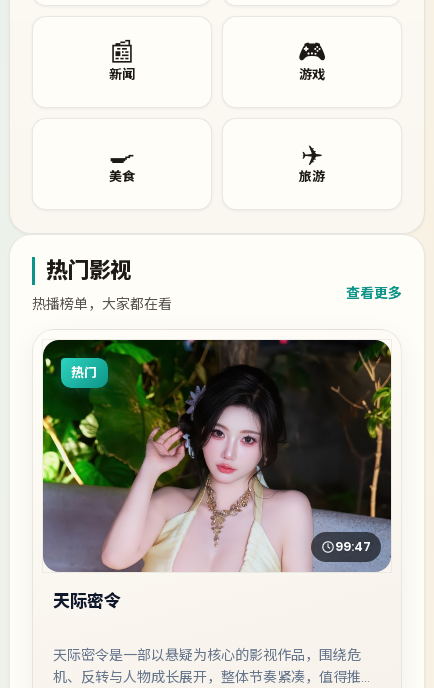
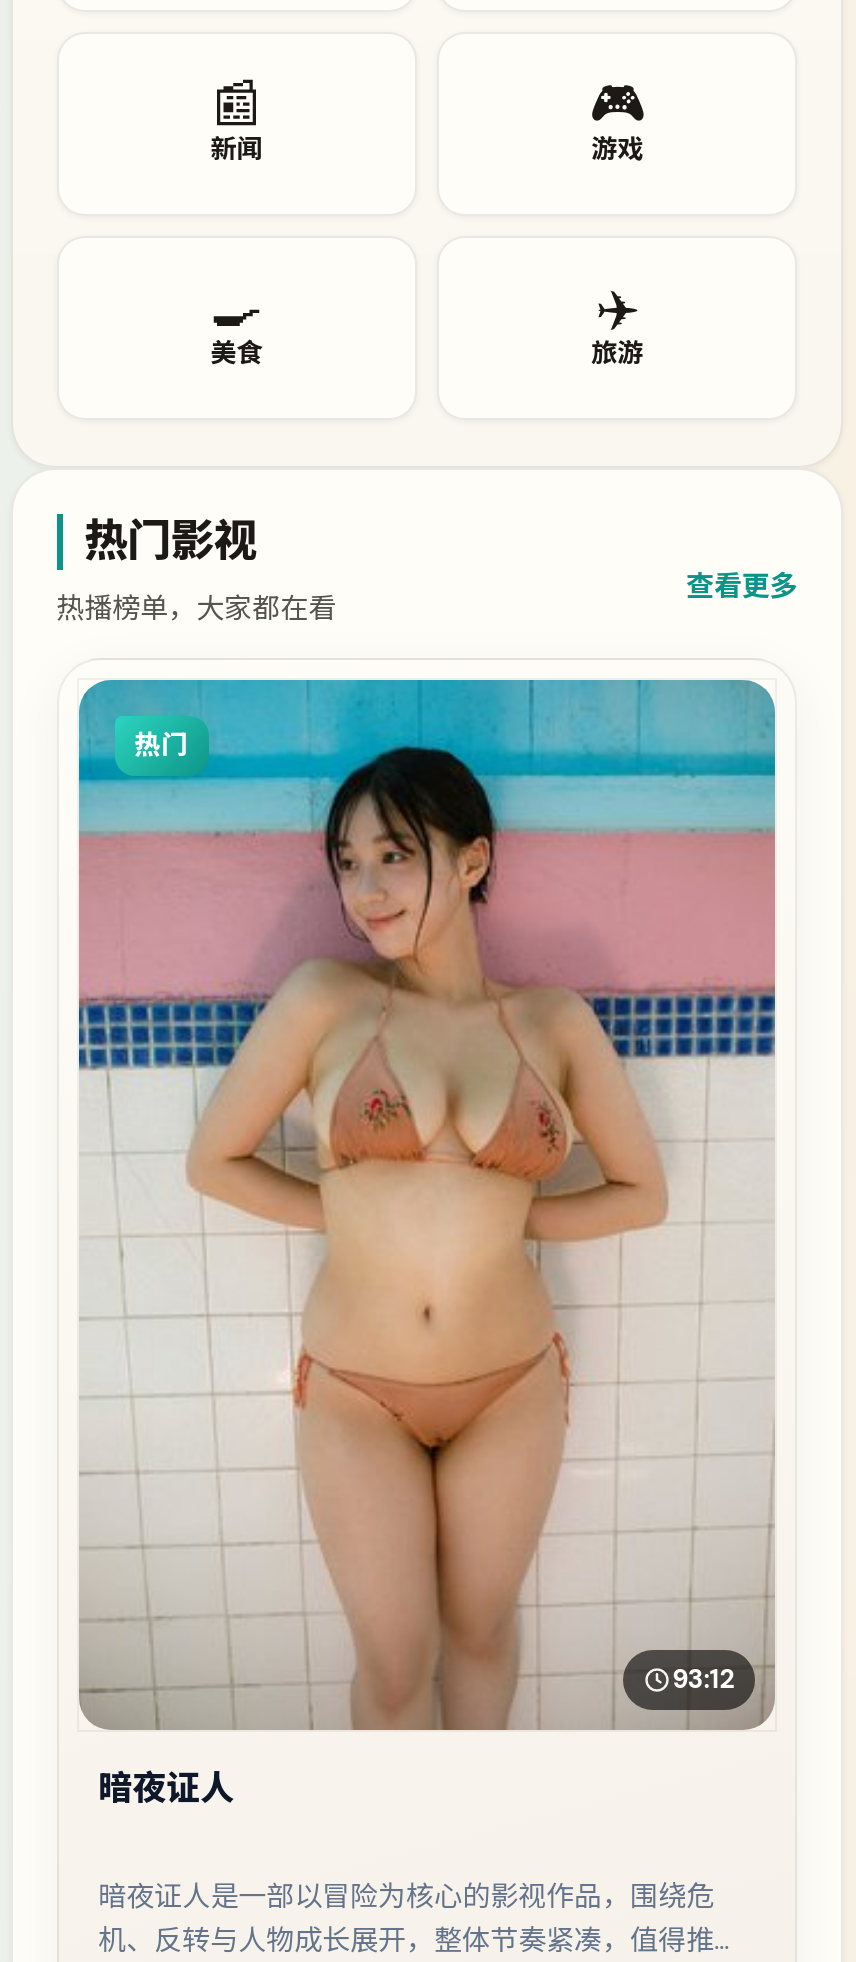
- [image]
- 99:47
+ [image]
+ 93:12

- 天际密令
+ 暗夜证人

- 天际密令是一部以悬疑为核心的影视作品，围绕危
+ 暗夜证人是一部以冒险为核心的影视作品，围绕危
